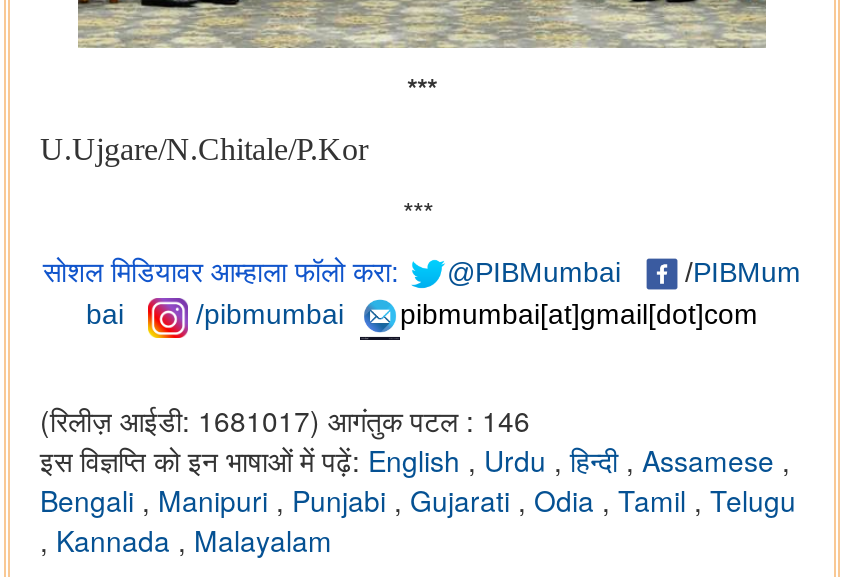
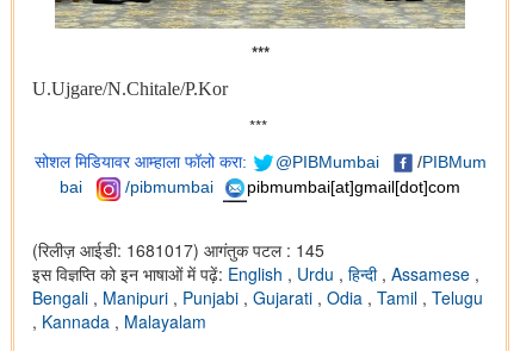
- (रिलीज़ आईडी: 1681017) आगंतुक पटल : 146
+ (रिलीज़ आईडी: 1681017) आगंतुक पटल : 145
